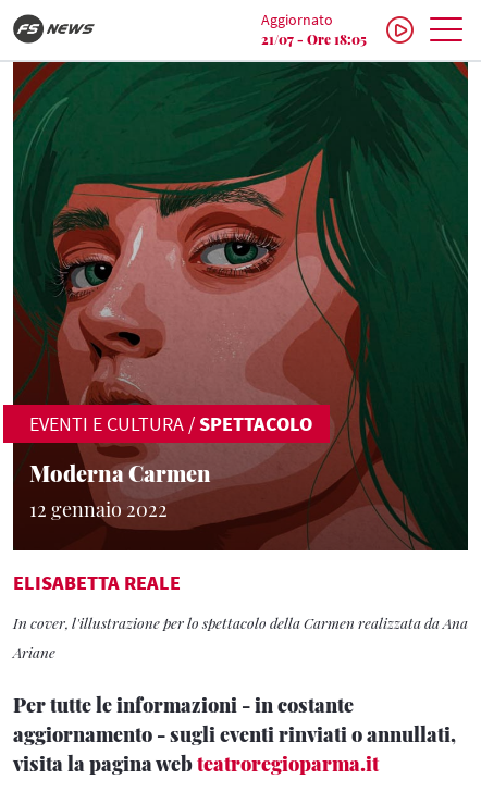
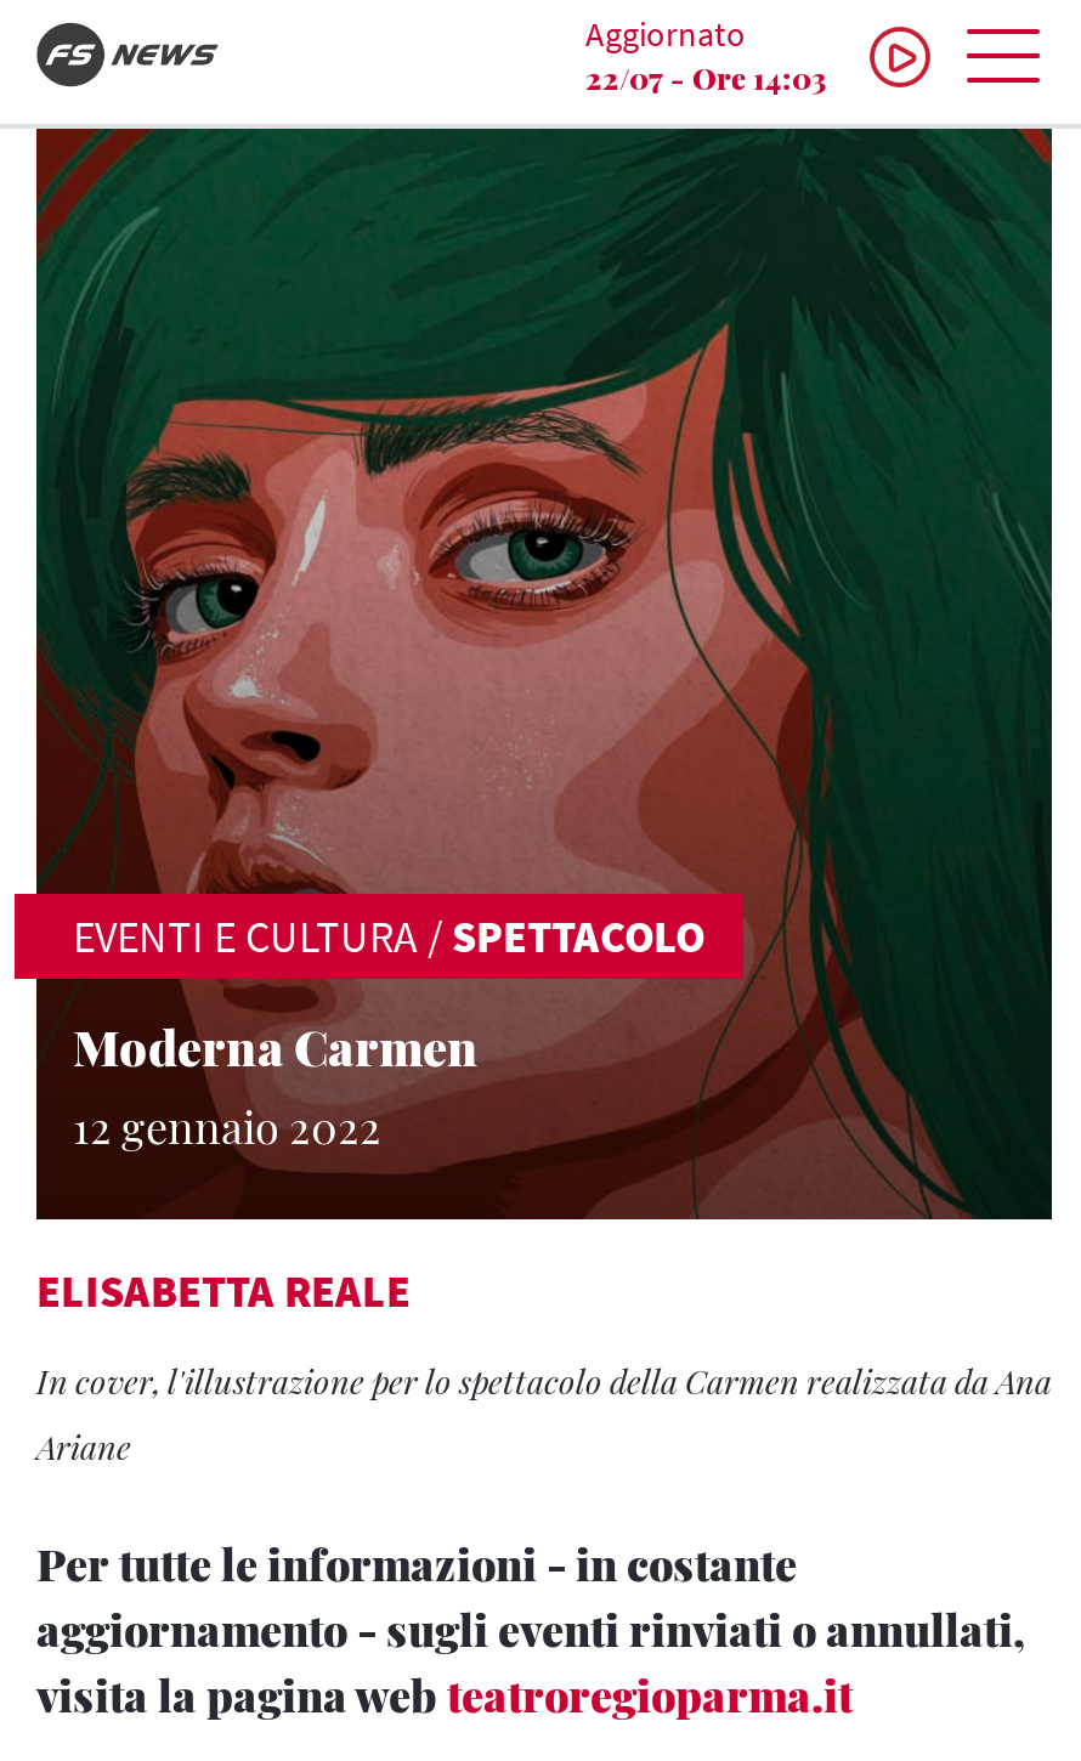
- 21/07 - Ore 18:05
+ 22/07 - Ore 14:03
